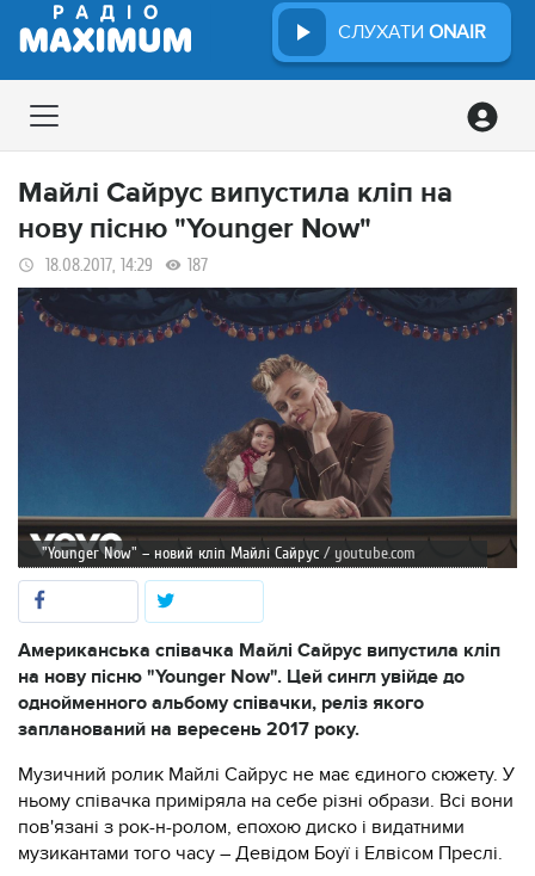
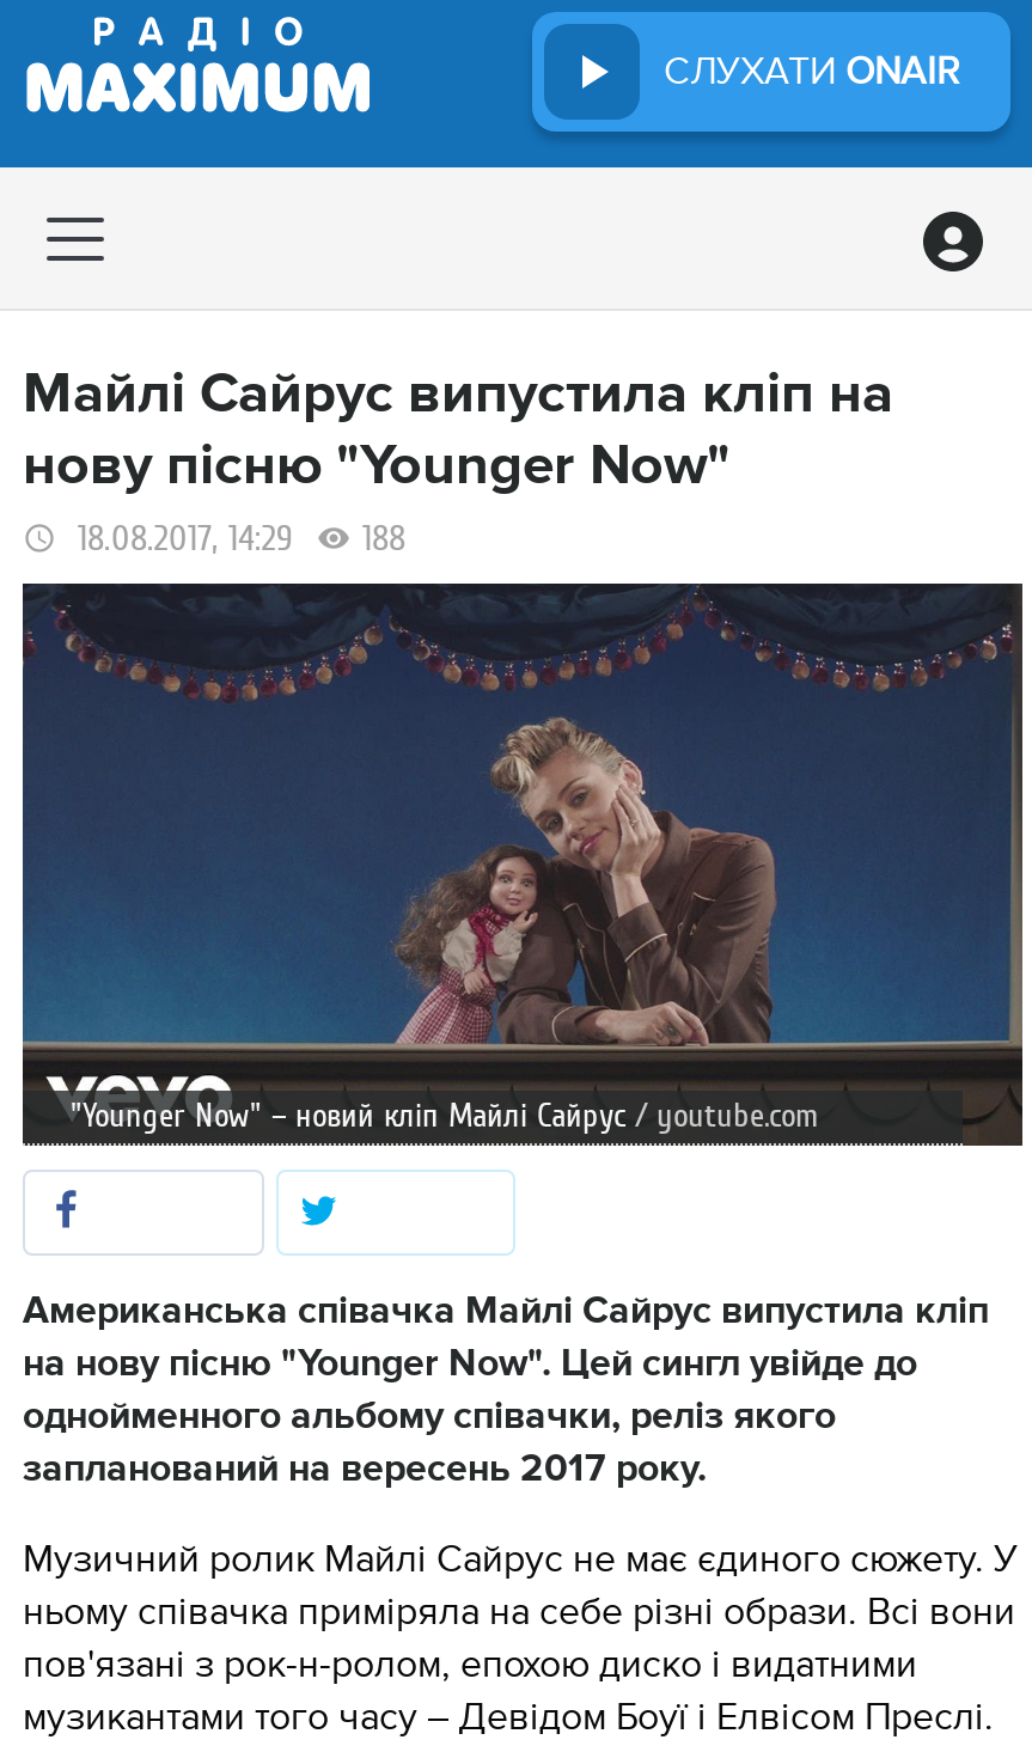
- 18.08.2017, 14:29 187
+ 18.08.2017, 14:29 188
